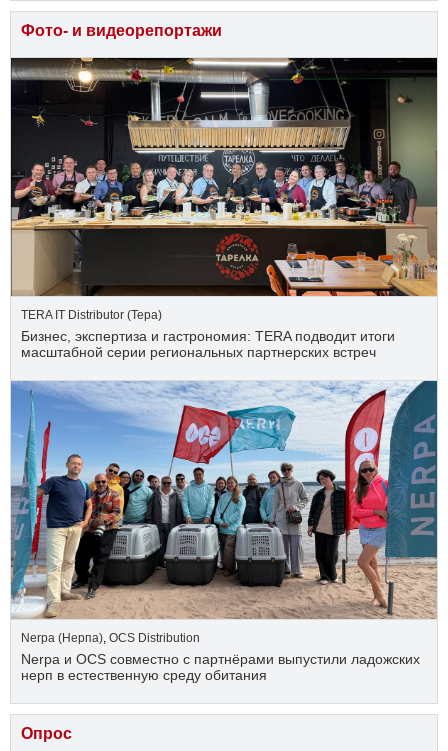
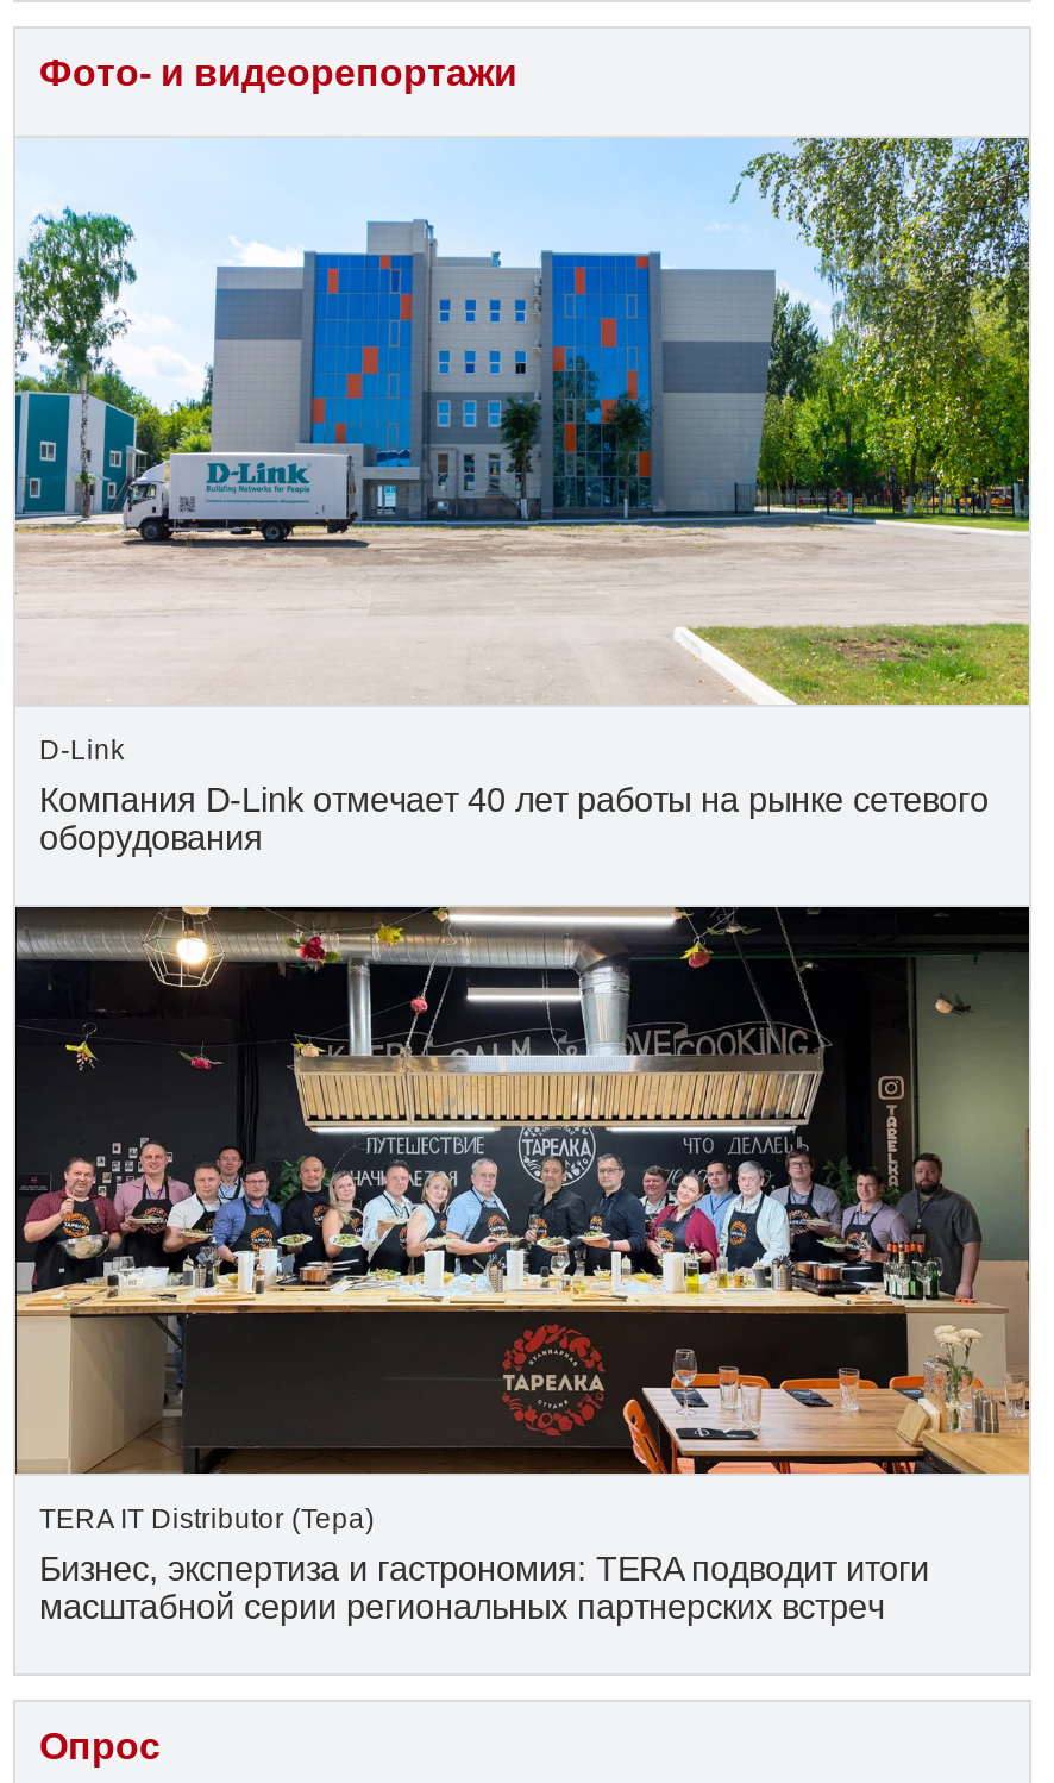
+ [image]
+ D-Link
+ Компания D-Link отмечает 40 лет работы на рынке сетевого
+ оборудования

moved down: [image] | TERA IT Distributor (Тера) | Бизнес, экспертиза и гастрономия: TERA подводит итоги | масштабной серии региональных партнерских встреч

- [image]
- Nerpa (Нерпа), OCS Distribution
- Nerpa и OCS совместно с партнёрами выпустили ладожских
- нерп в естественную среду обитания
